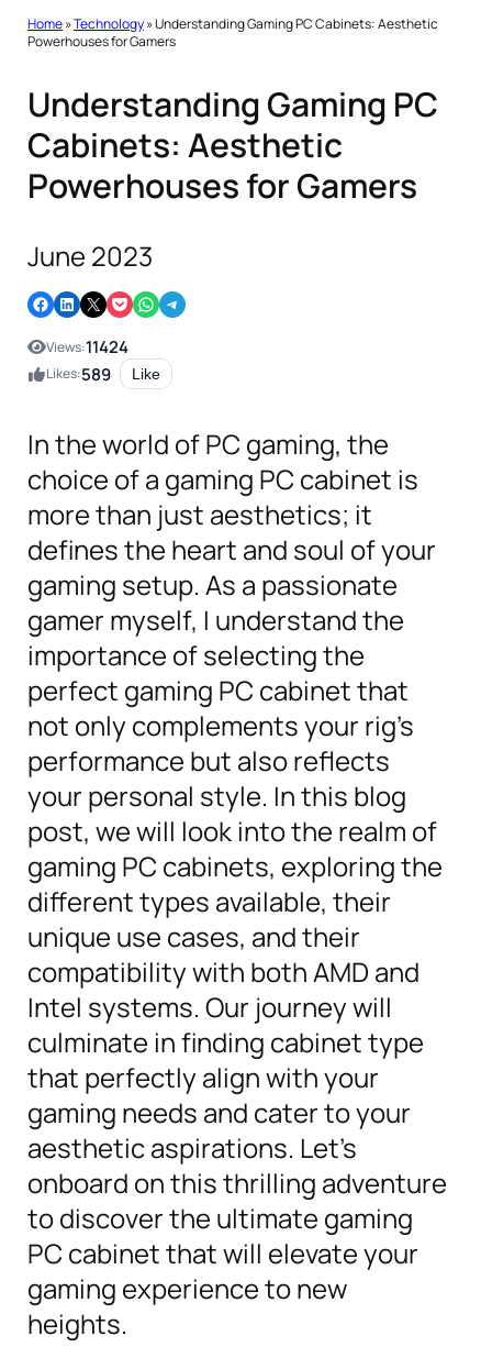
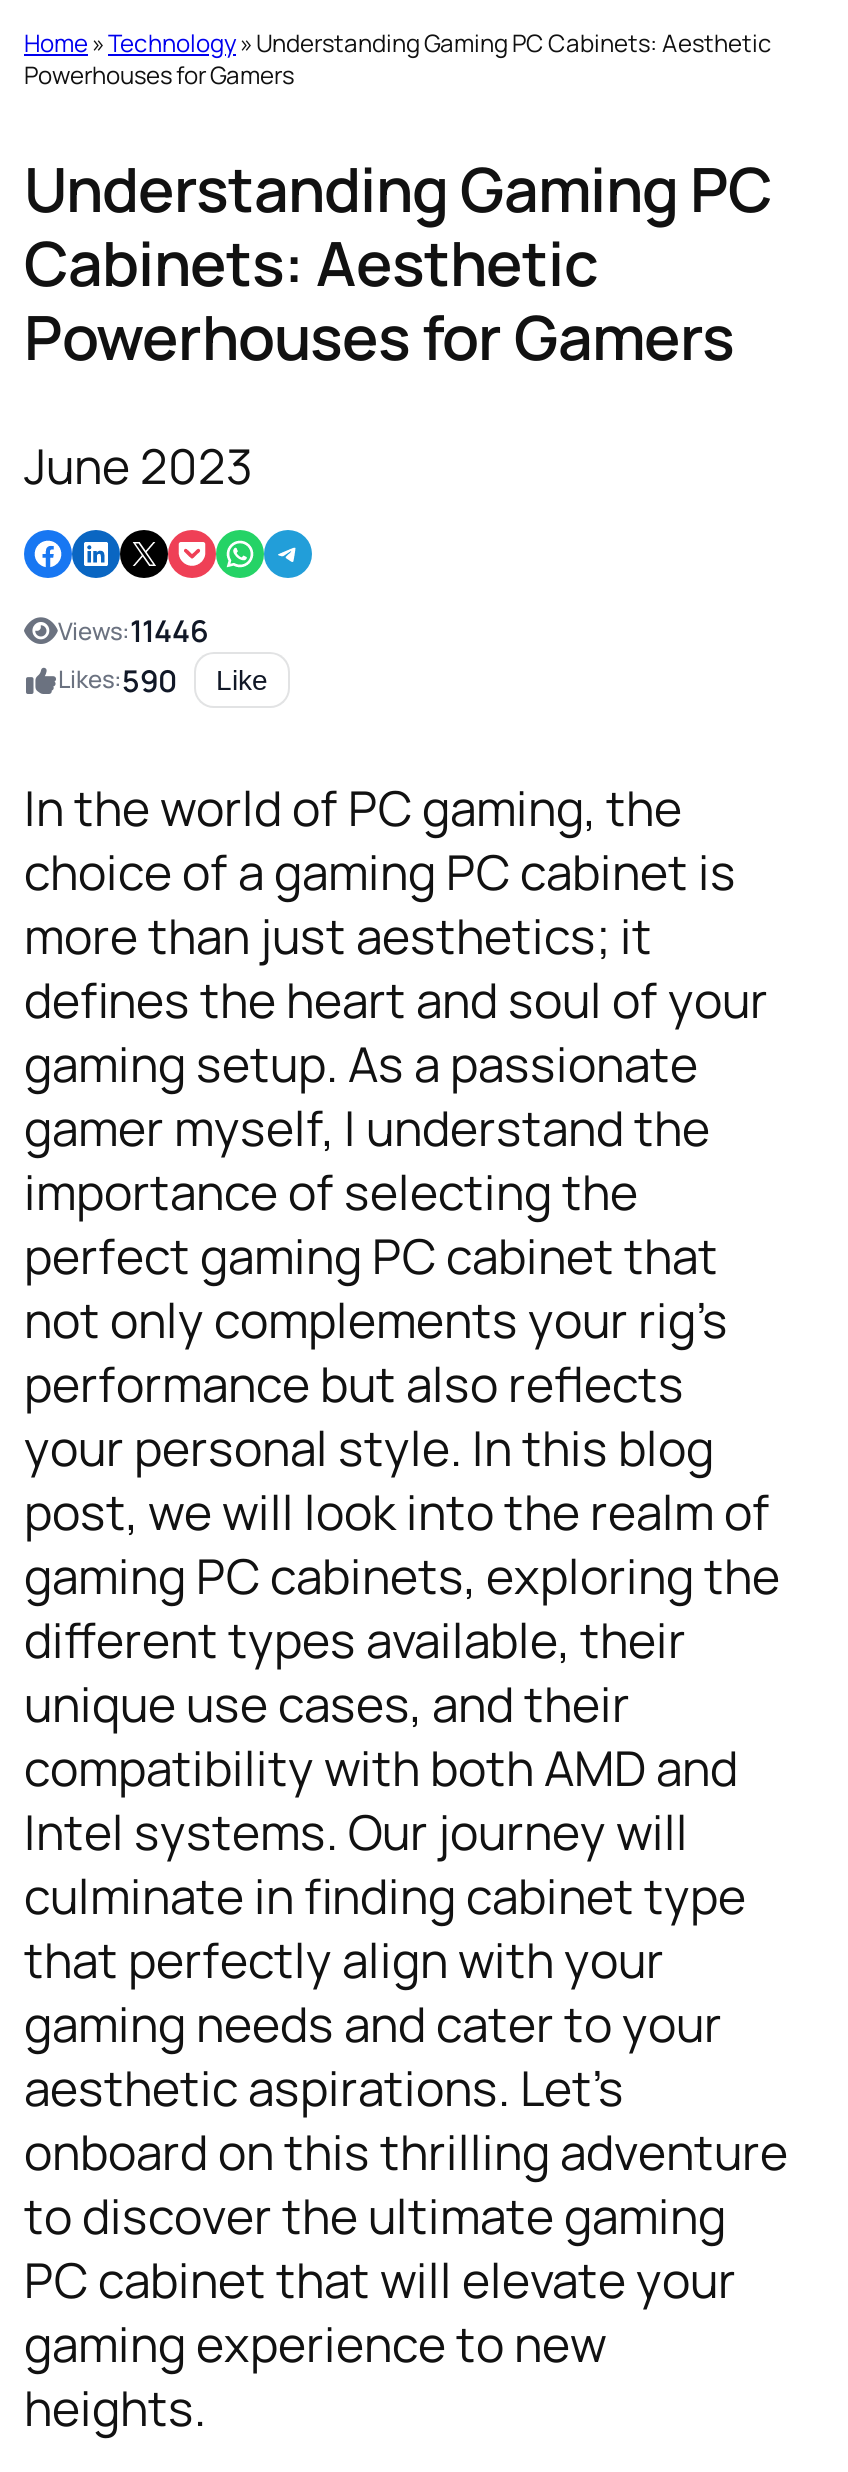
- Views:11424
+ Views:11446

- Likes:589 Like
+ Likes:590 Like
